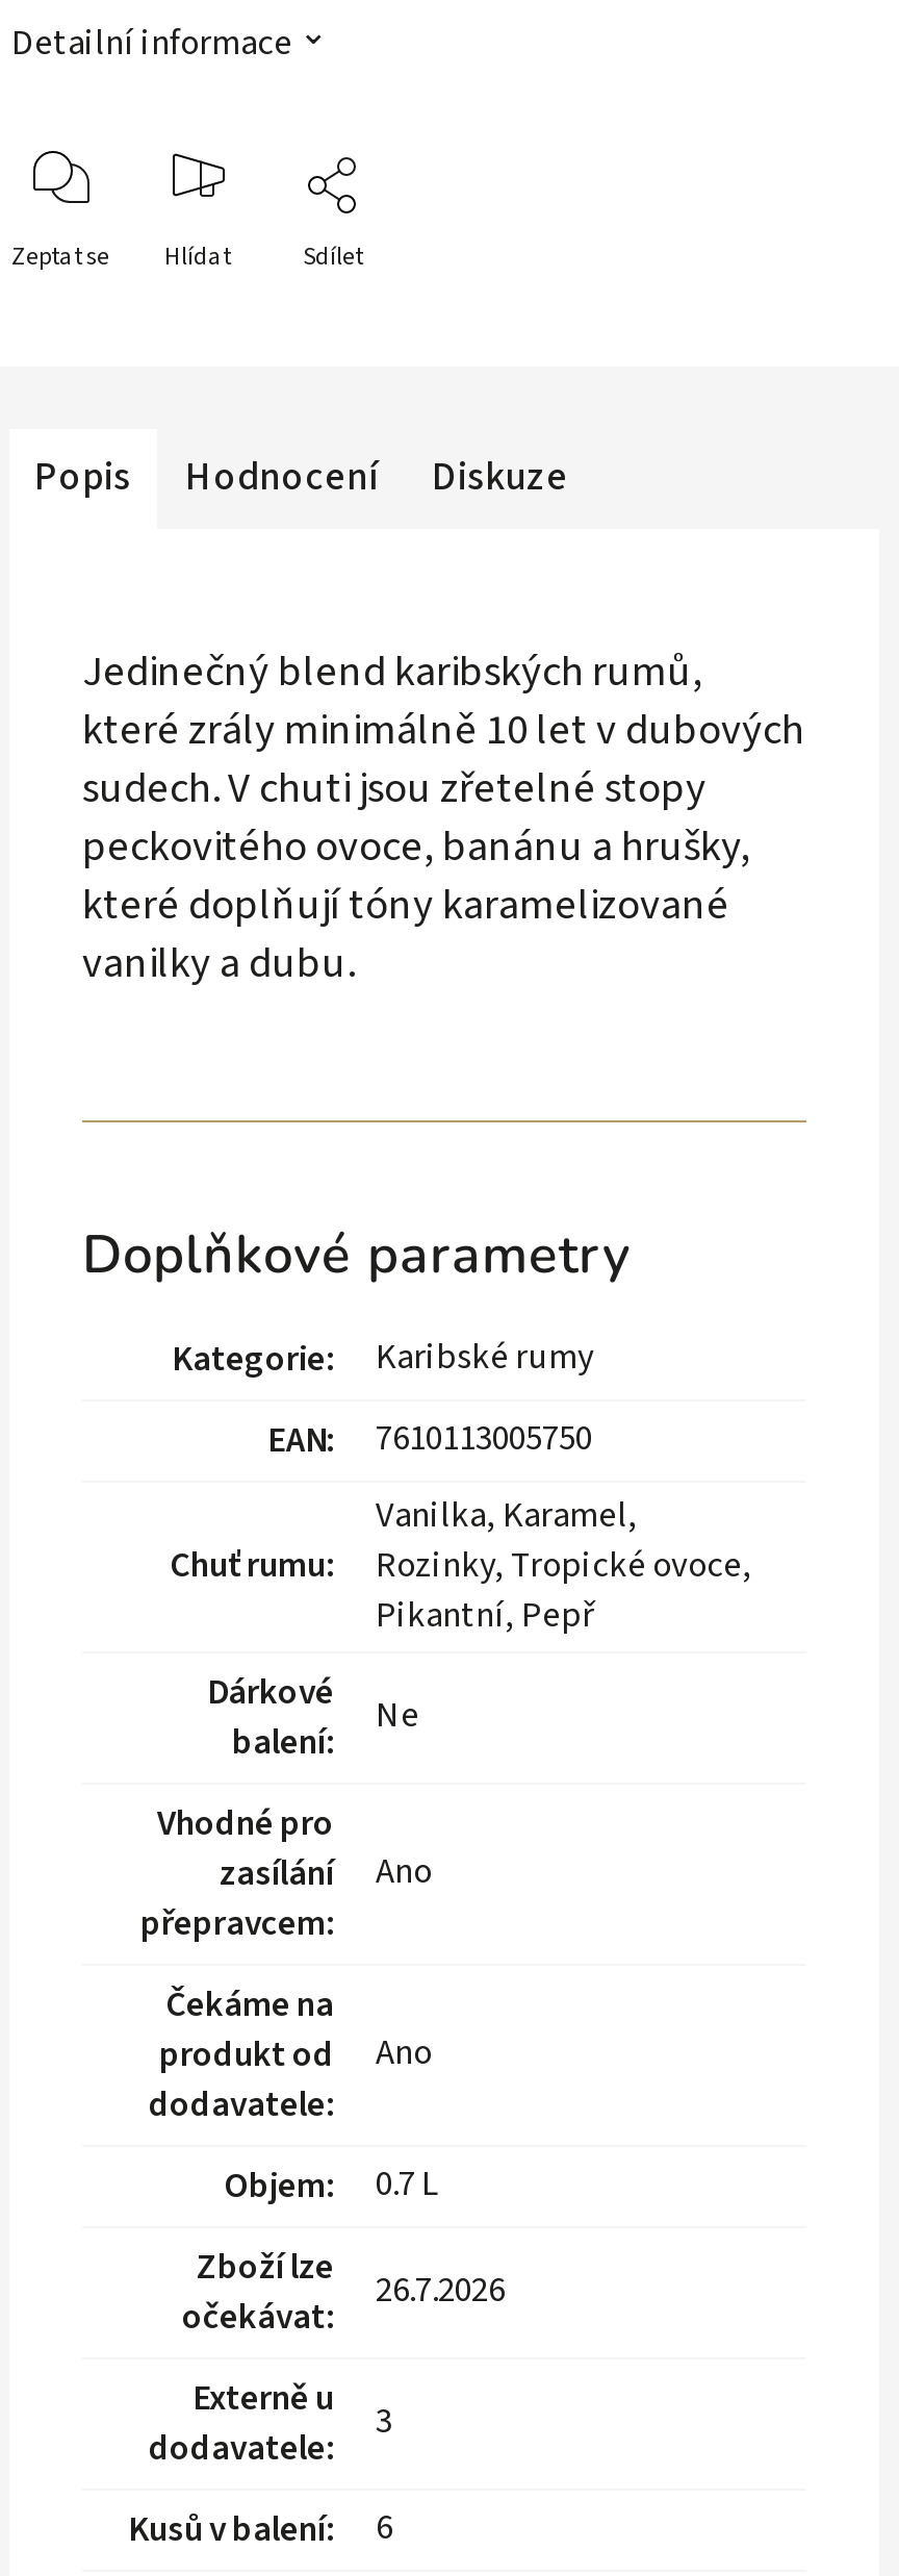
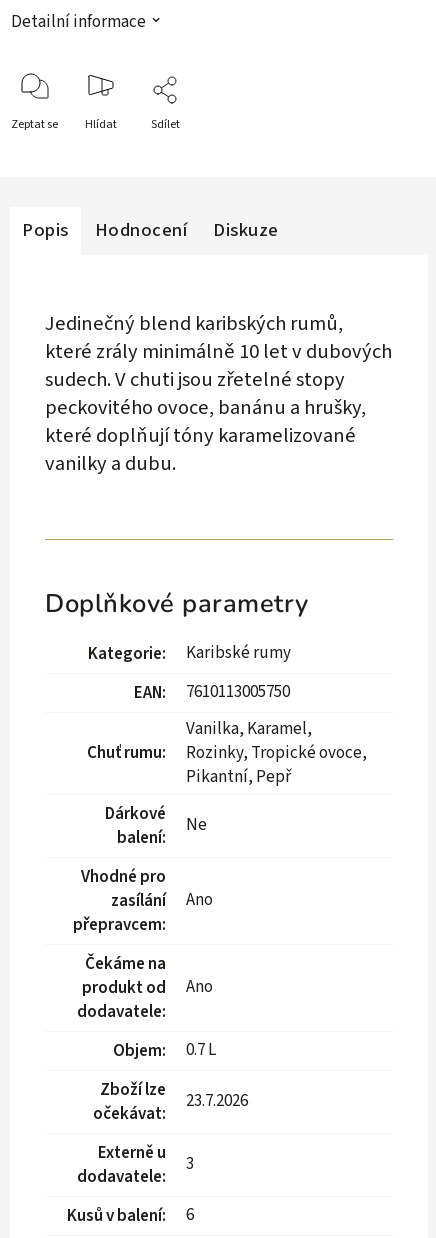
- Zboží lze 26.7.2026
+ Zboží lze 23.7.2026
